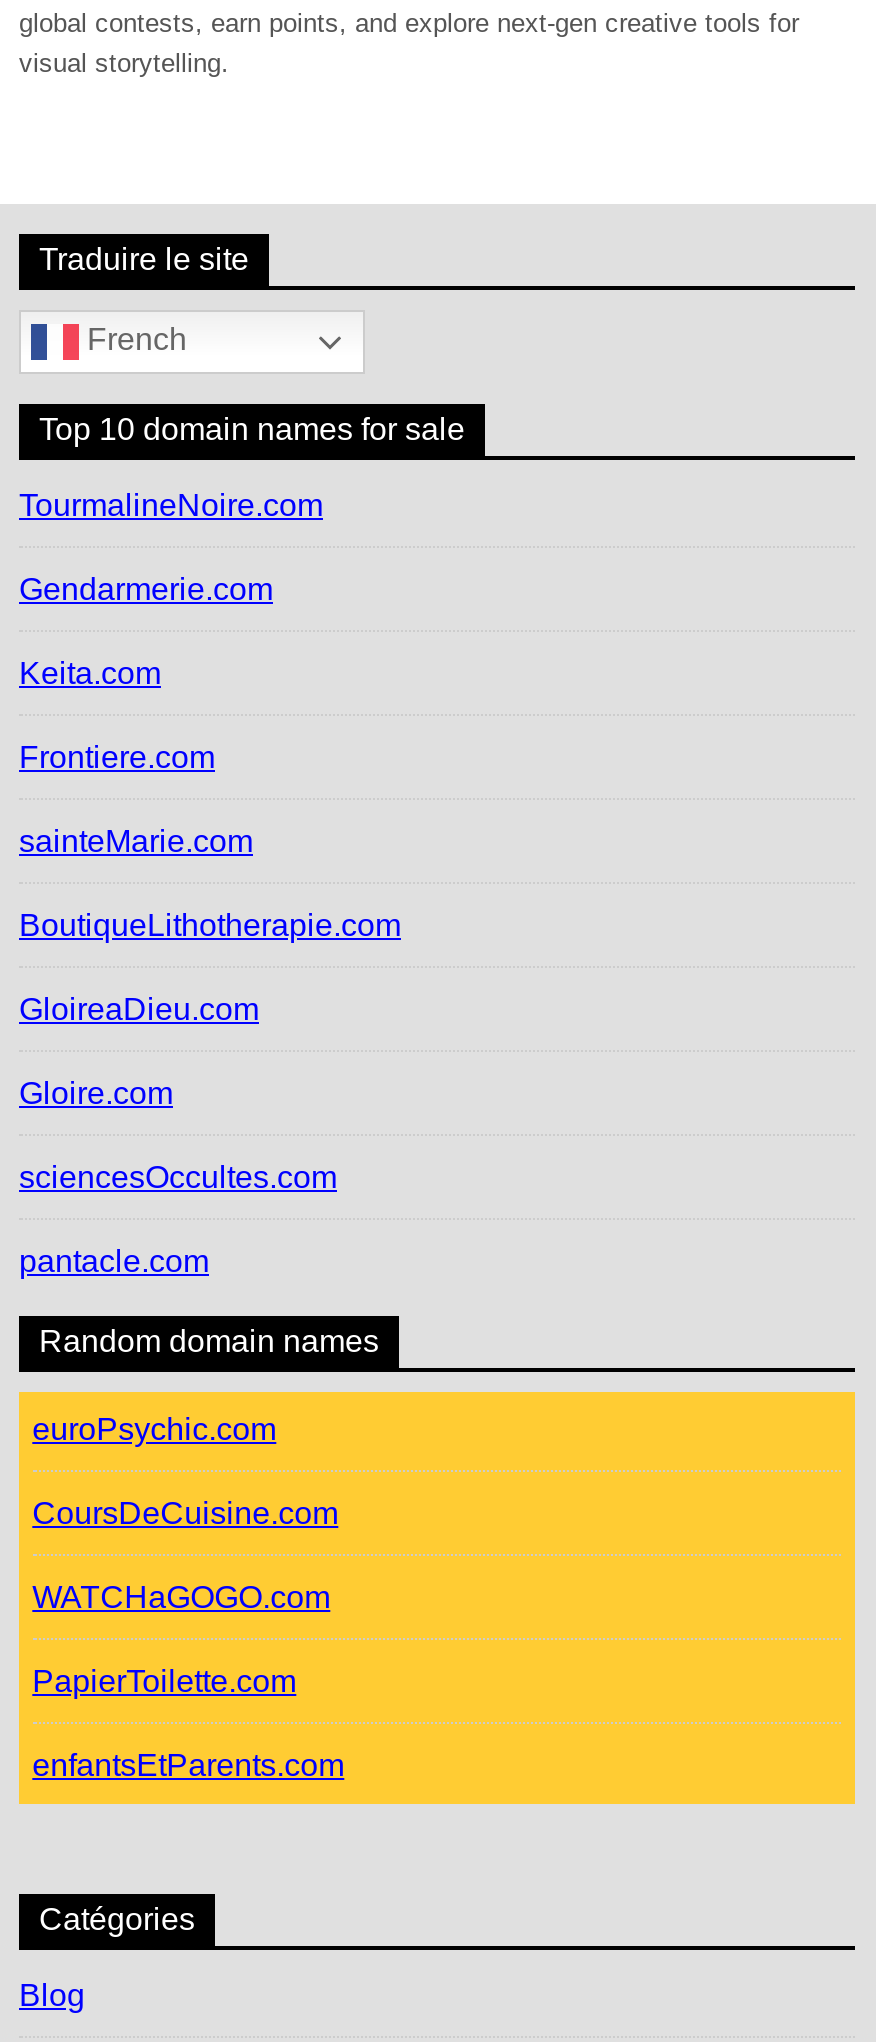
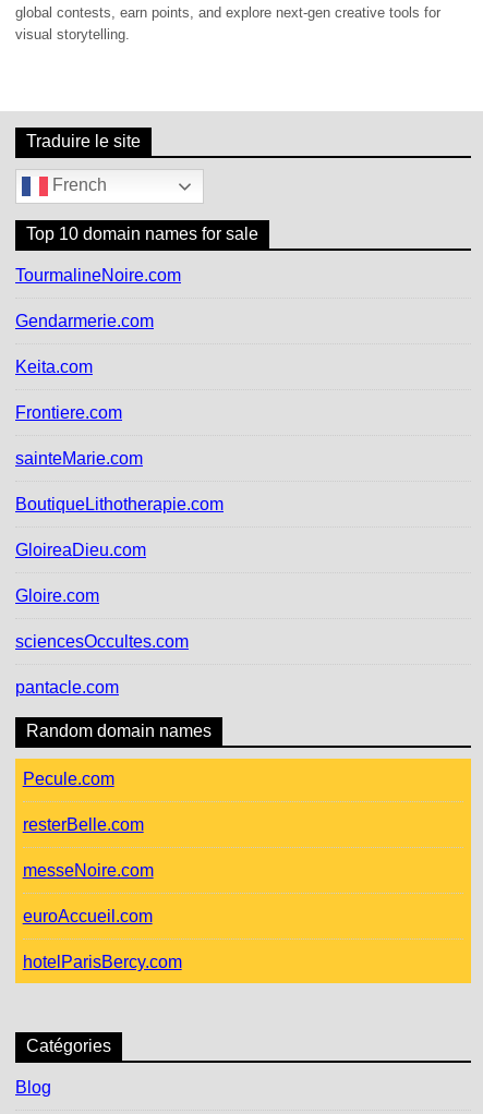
- euroPsychic.com
+ Pecule.com

- CoursDeCuisine.com
+ resterBelle.com

- WATCHaGOGO.com
+ messeNoire.com

- PapierToilette.com
+ euroAccueil.com

- enfantsEtParents.com
+ hotelParisBercy.com
